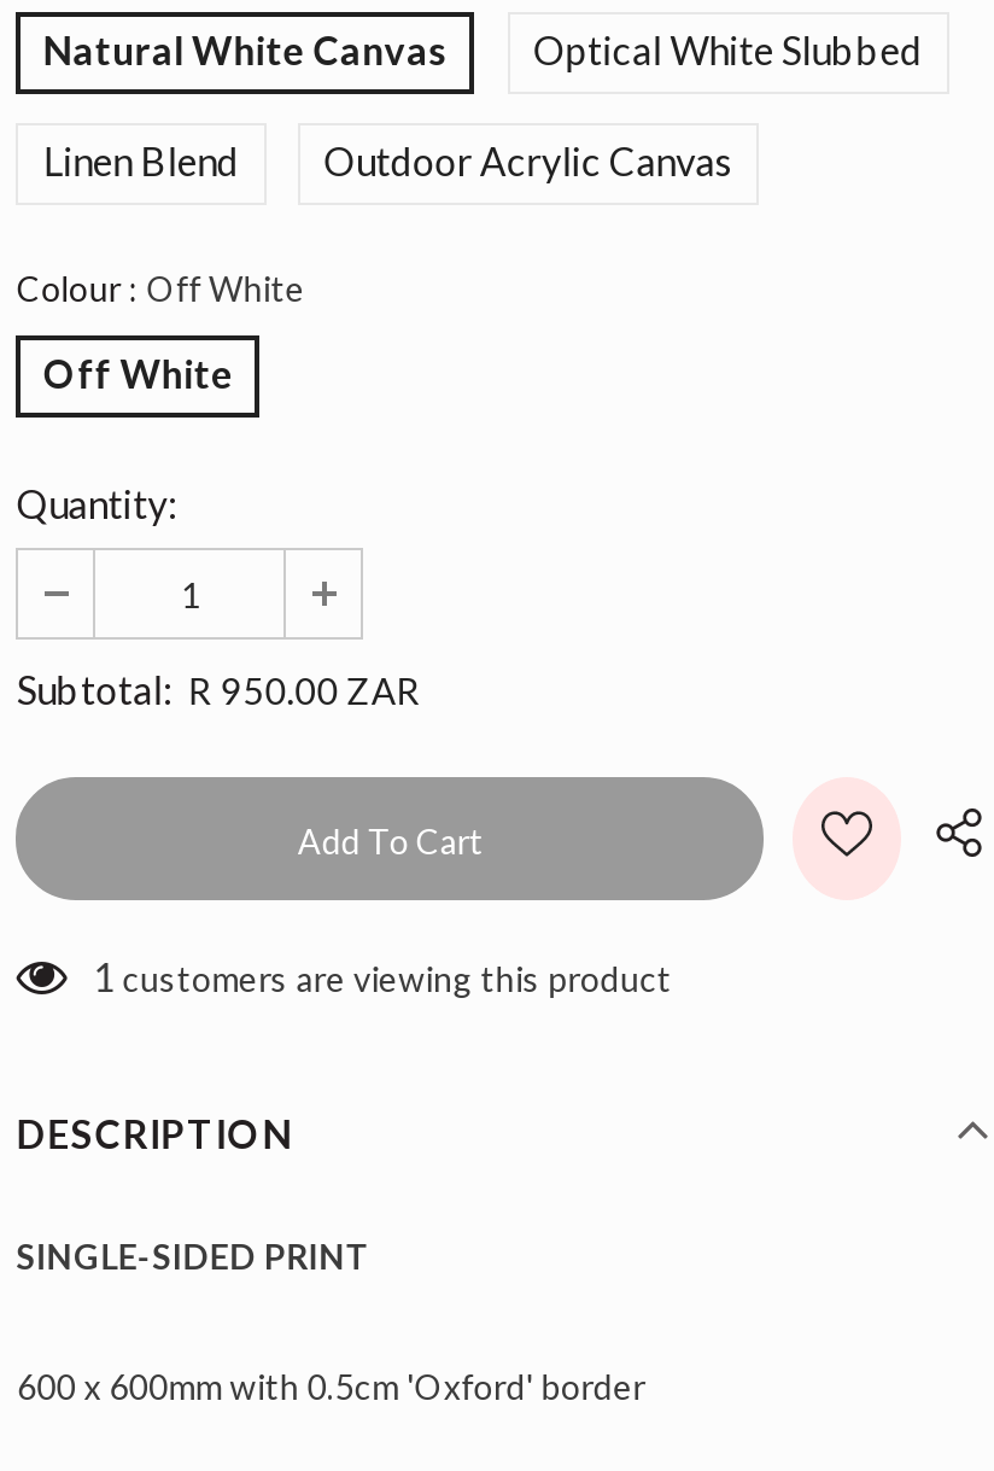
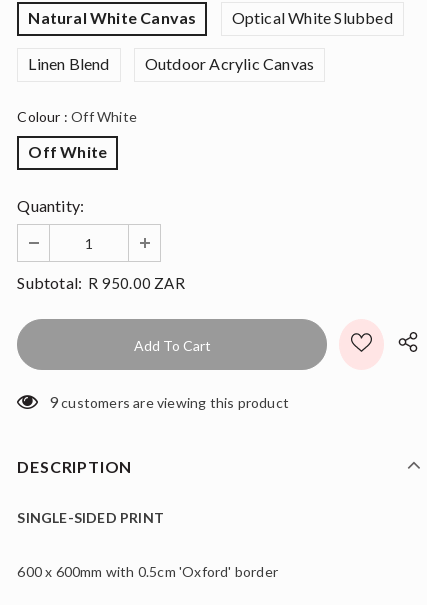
- 1 customers are viewing this product
+ 9 customers are viewing this product
